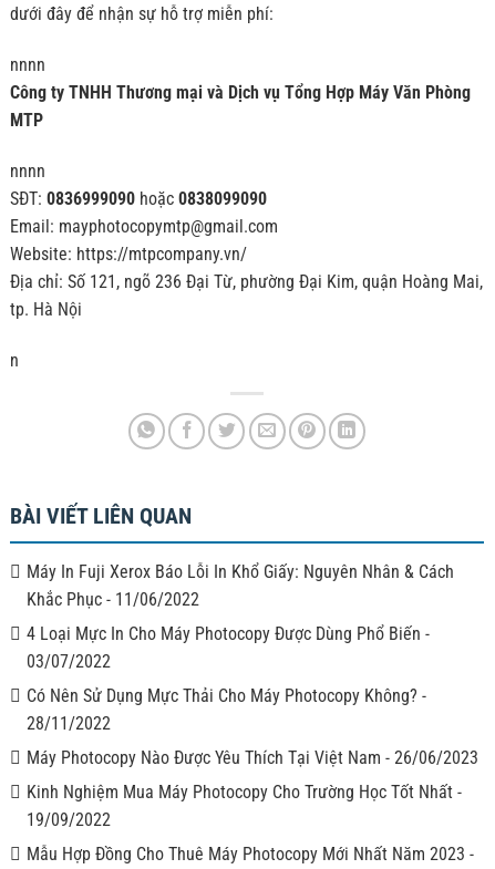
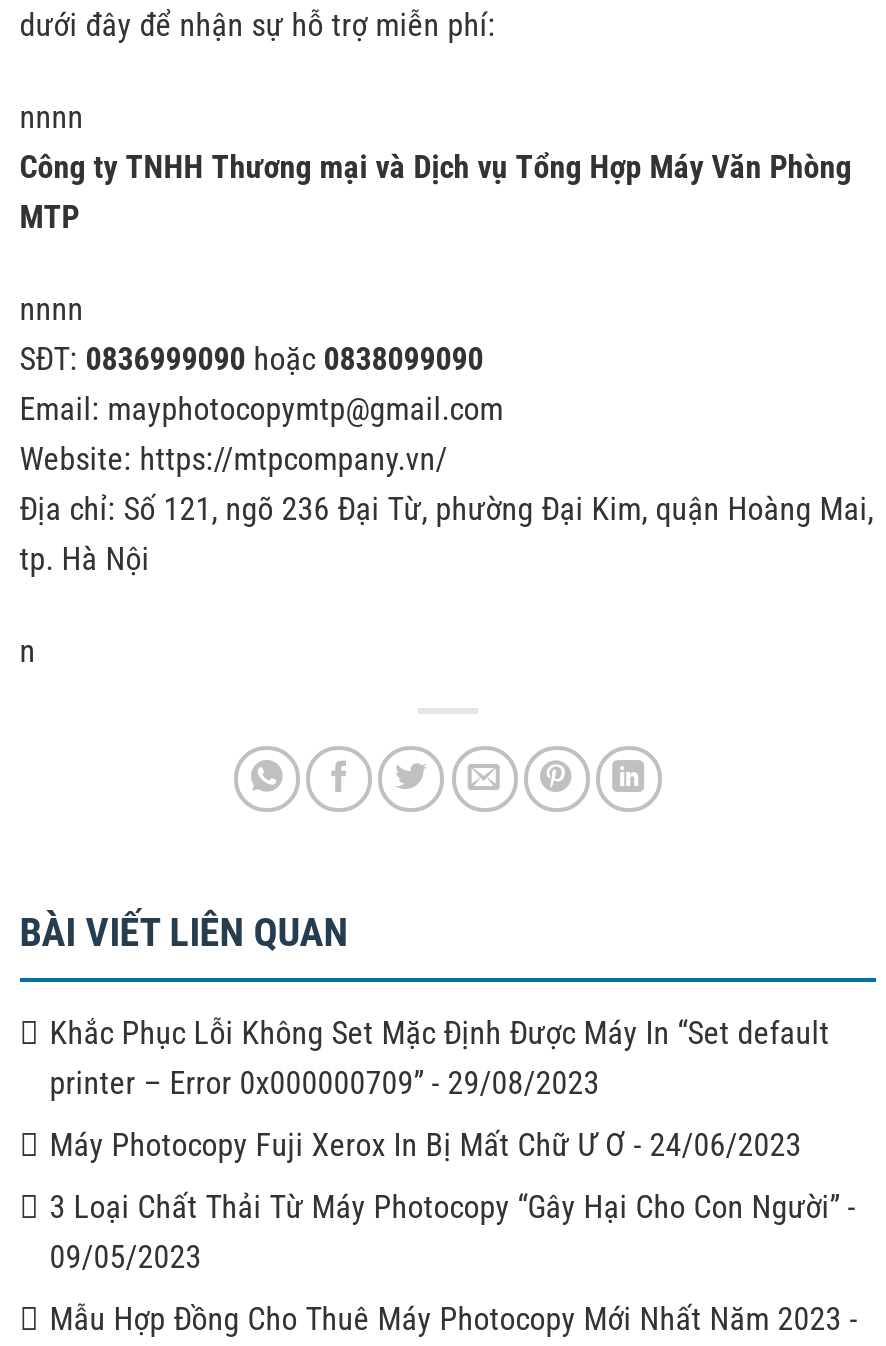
- Máy In Fuji Xerox Báo Lỗi In Khổ Giấy: Nguyên Nhân & Cách
- Khắc Phục - 11/06/2022
- 4 Loại Mực In Cho Máy Photocopy Được Dùng Phổ Biến -
- 03/07/2022
- Có Nên Sử Dụng Mực Thải Cho Máy Photocopy Không? -
- 28/11/2022
- Máy Photocopy Nào Được Yêu Thích Tại Việt Nam - 26/06/2023
- Kinh Nghiệm Mua Máy Photocopy Cho Trường Học Tốt Nhất -
- 19/09/2022
+ Khắc Phục Lỗi Không Set Mặc Định Được Máy In “Set default
+ printer – Error 0x000000709” - 29/08/2023
+ Máy Photocopy Fuji Xerox In Bị Mất Chữ Ư Ơ - 24/06/2023
+ 3 Loại Chất Thải Từ Máy Photocopy “Gây Hại Cho Con Người” -
+ 09/05/2023
